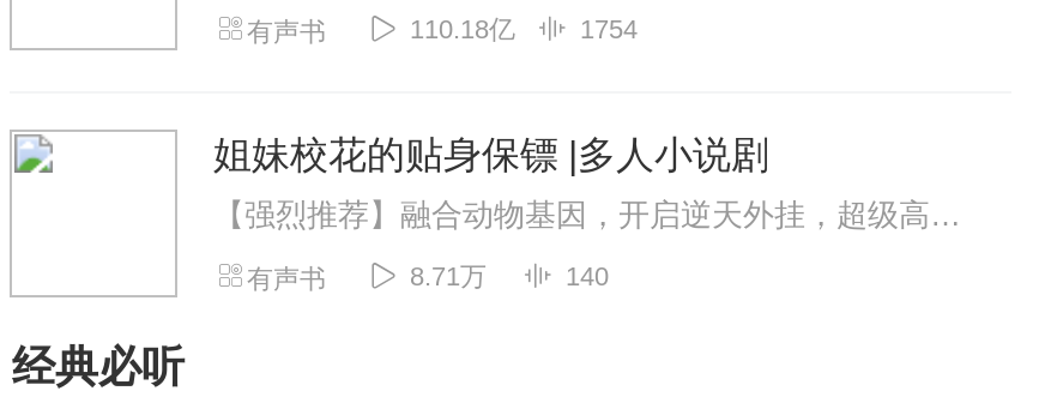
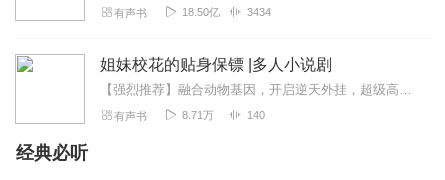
- 110.18亿
+ 18.50亿

- 1754
+ 3434
